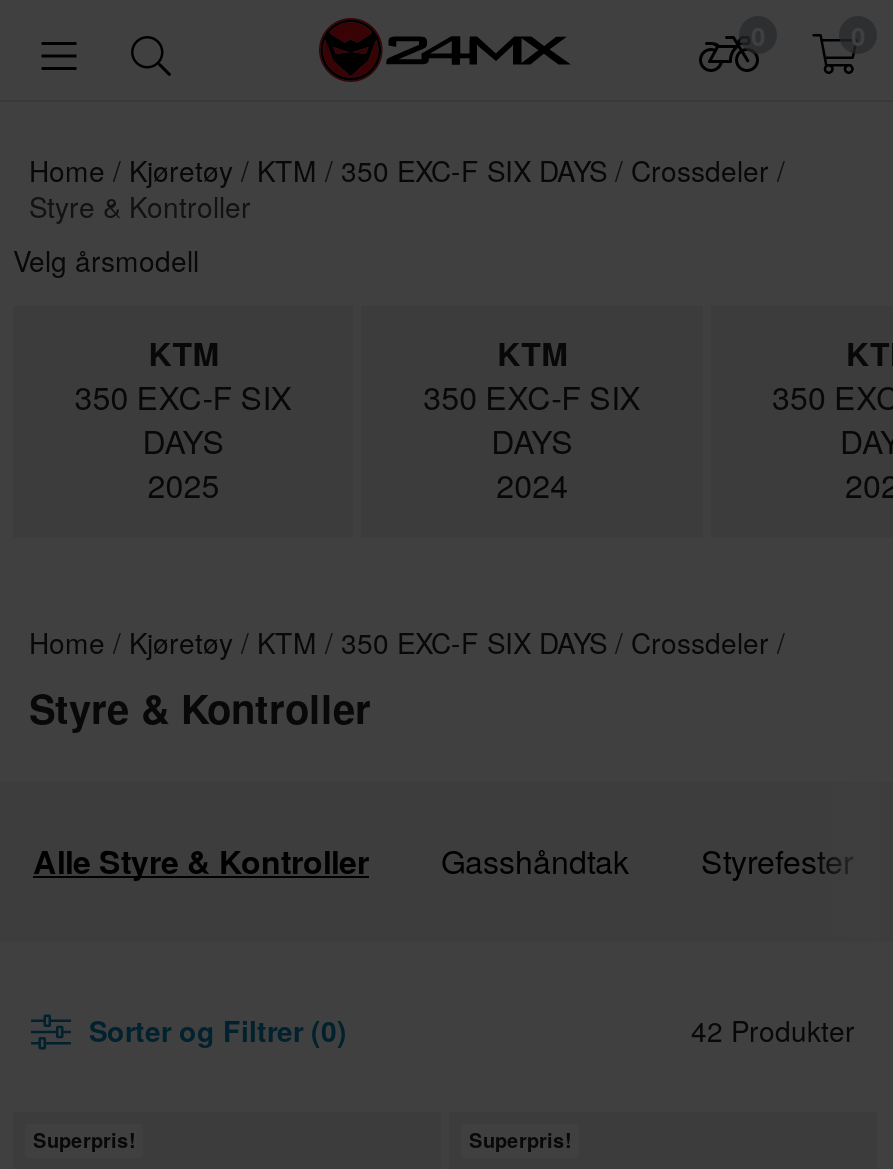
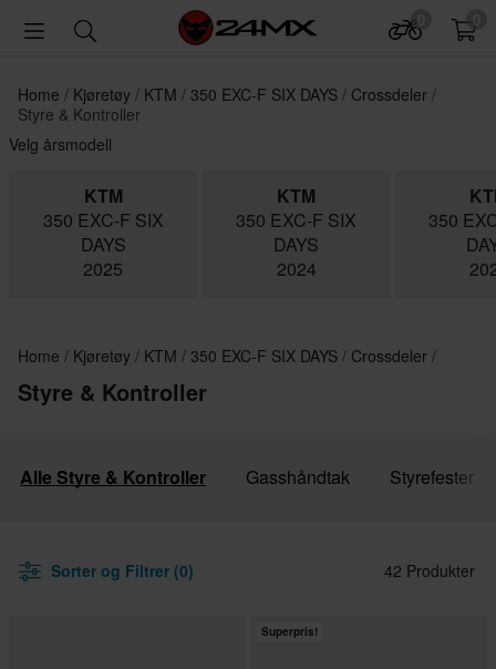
- Superpris!
